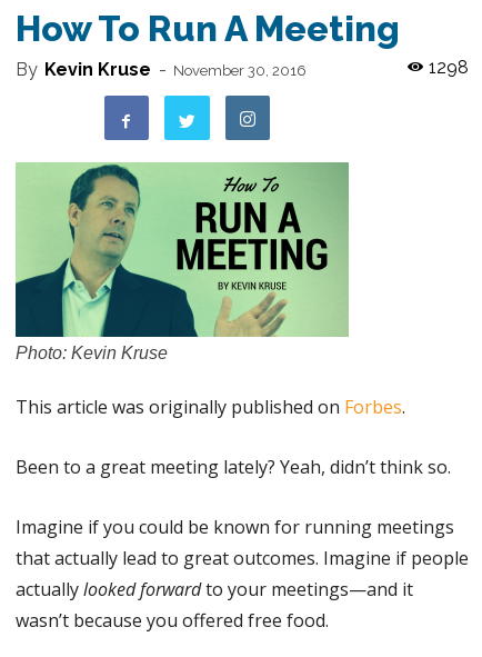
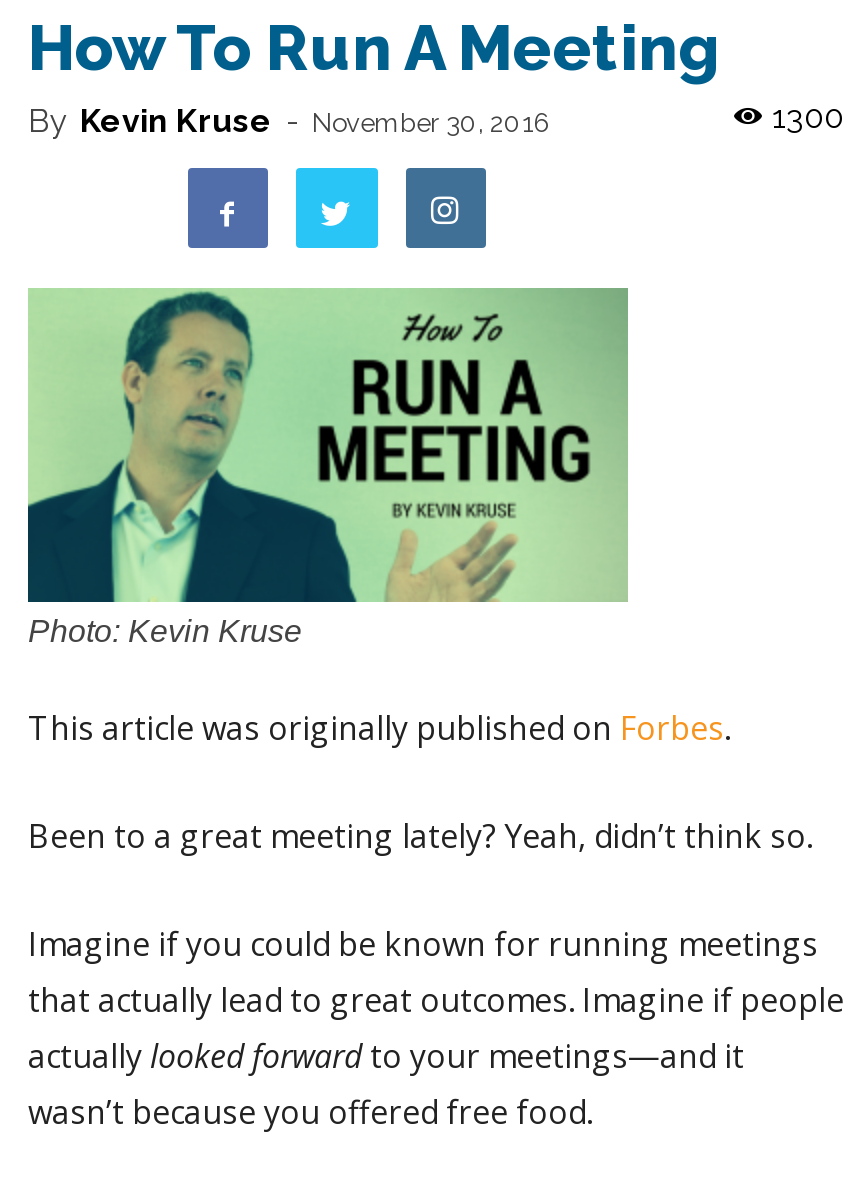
- 1298
+ 1300
